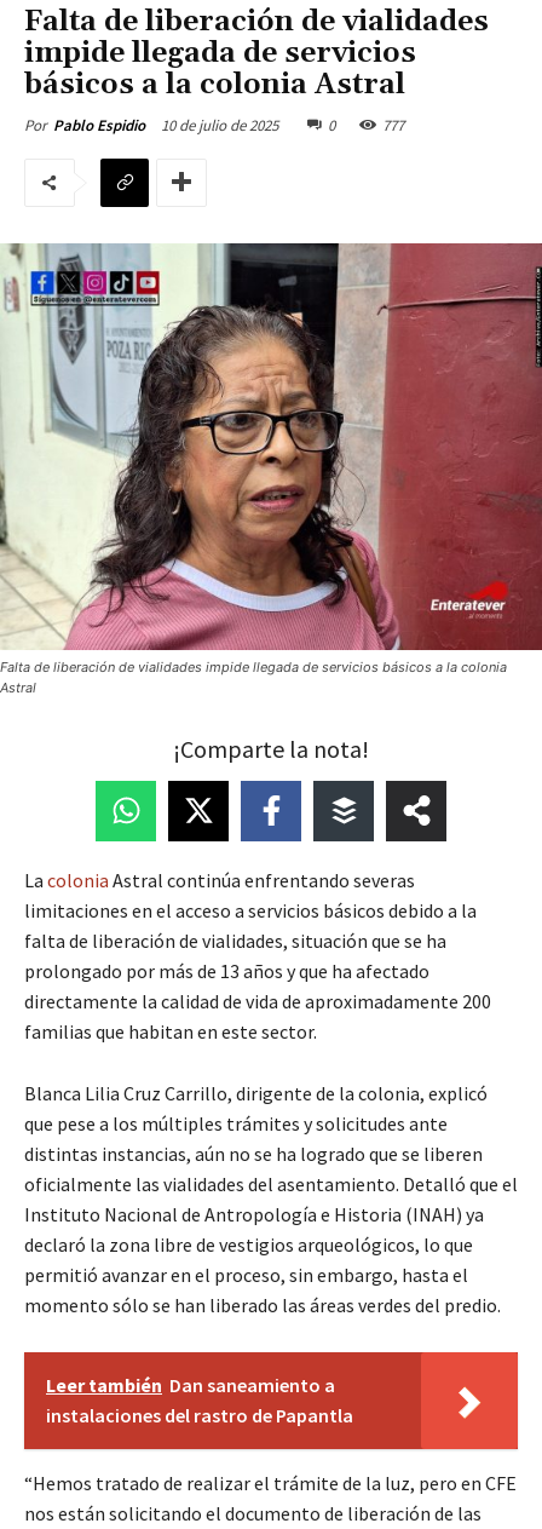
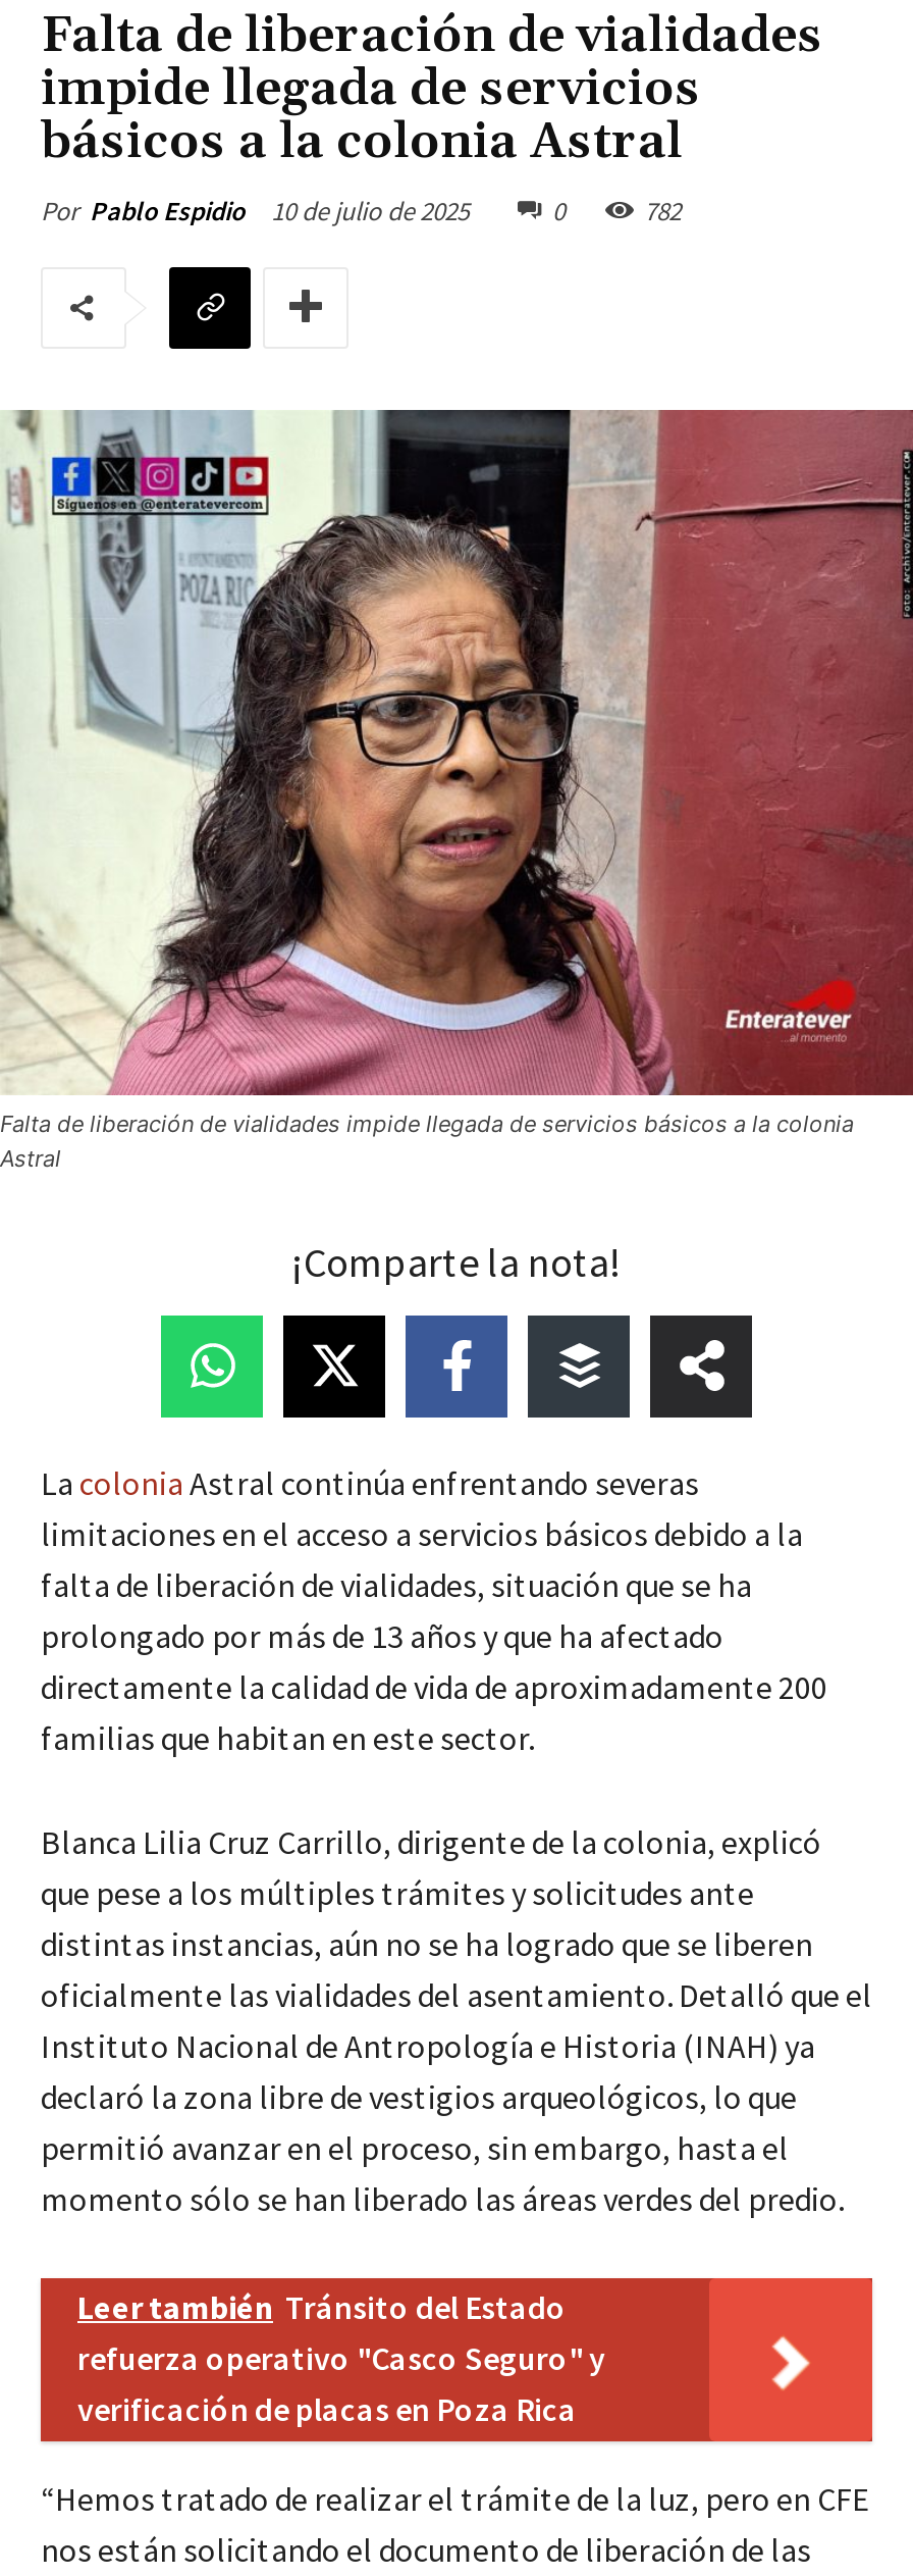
- 777
+ 782

- Leer también Dan saneamiento a
- instalaciones del rastro de Papantla
+ Leer también Tránsito del Estado
+ refuerza operativo "Casco Seguro" y
+ verificación de placas en Poza Rica
